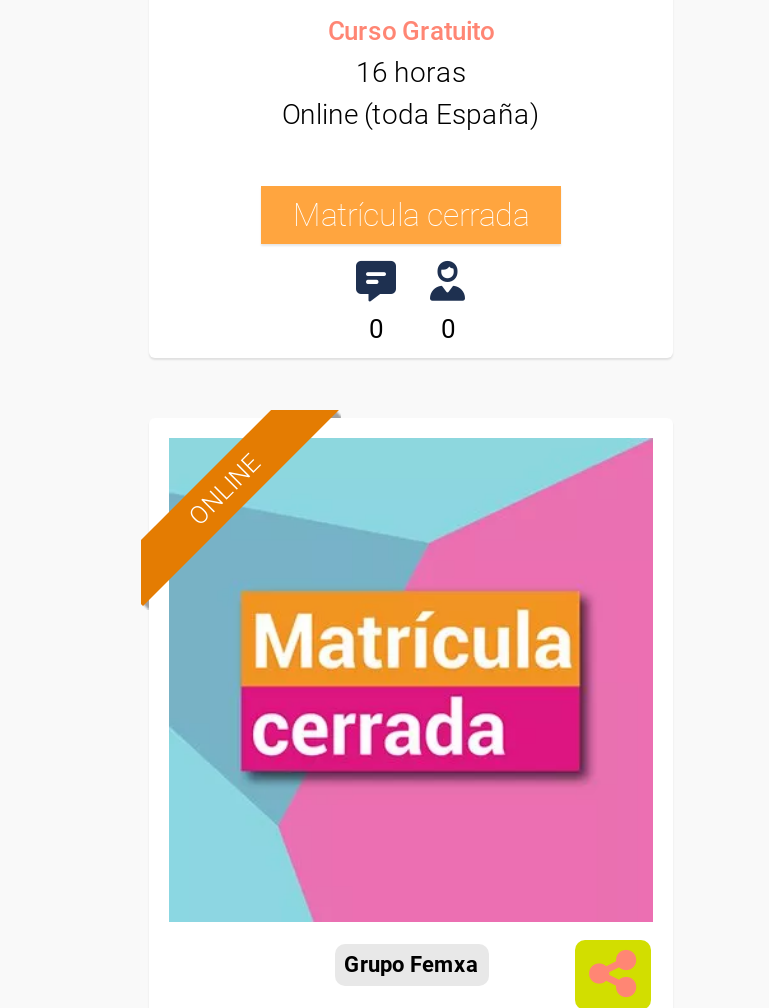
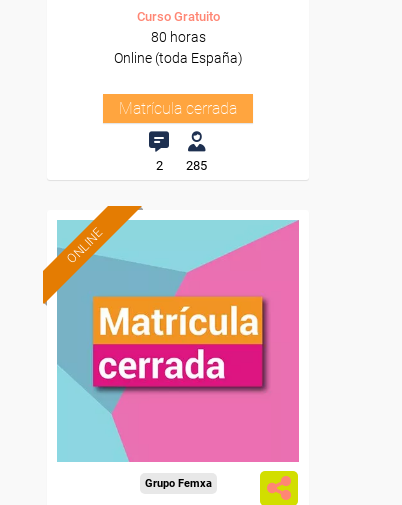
- 16 horas
+ 80 horas

- 0
+ 2

- 0
+ 285
